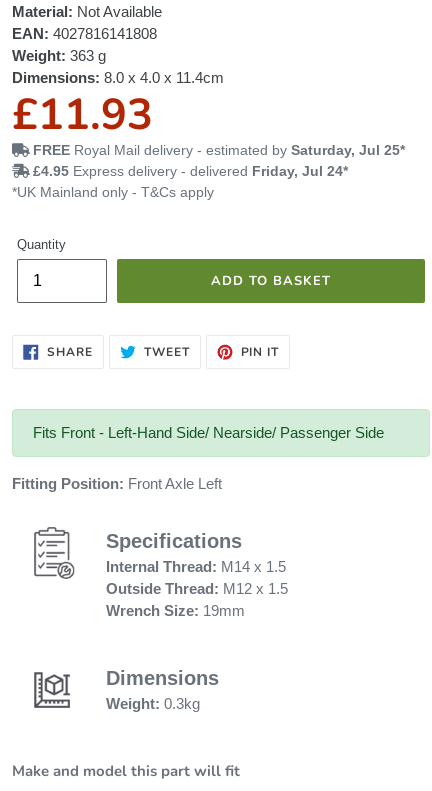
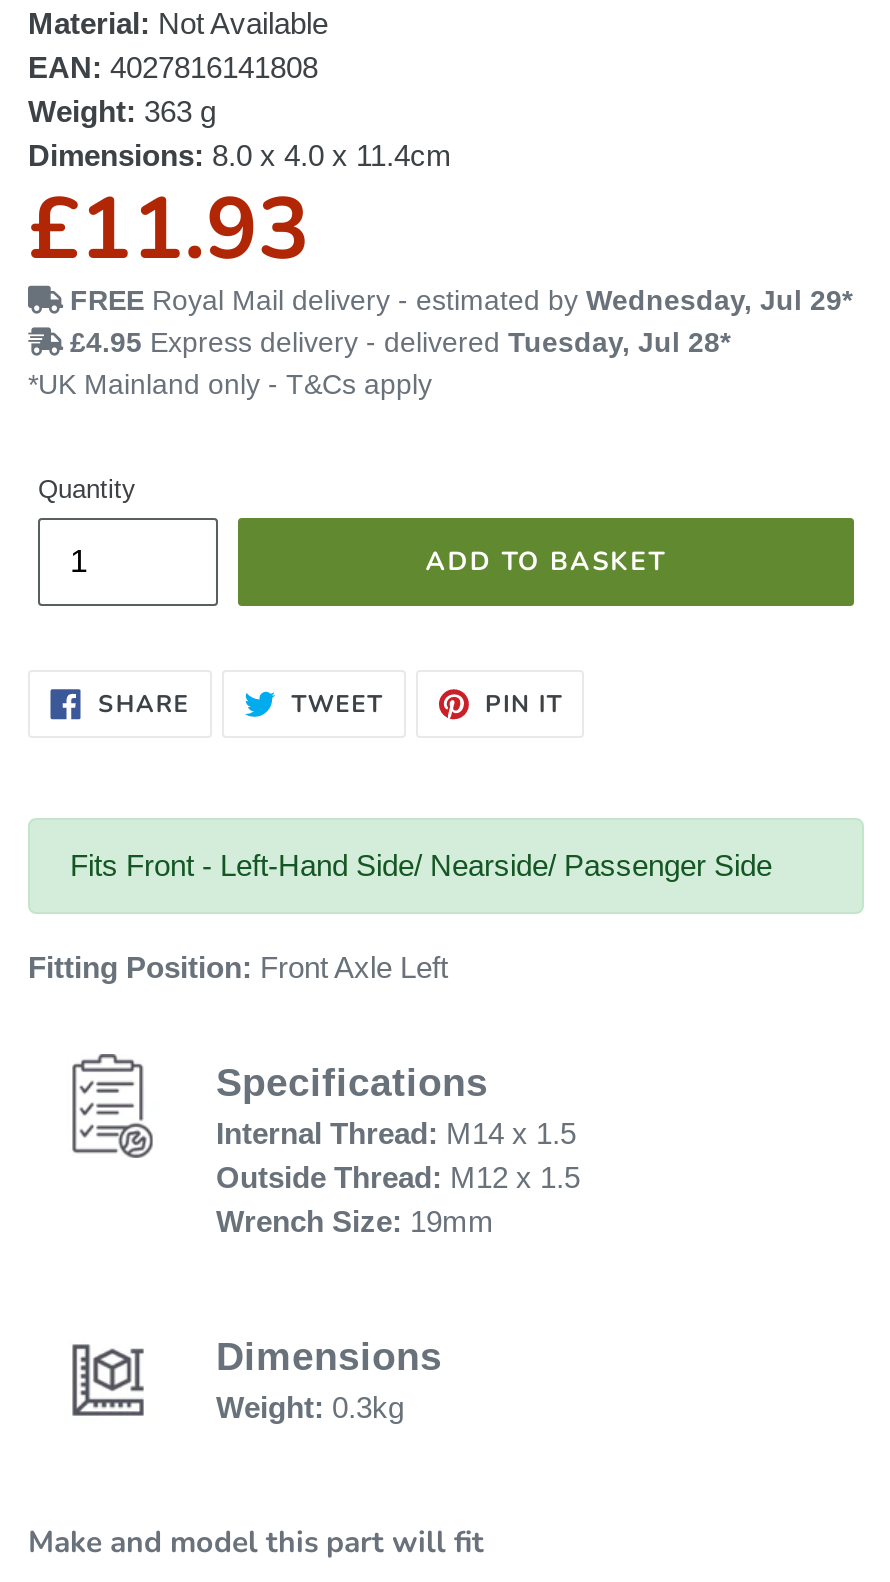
- FREE Royal Mail delivery - estimated by Saturday, Jul 25*
+ FREE Royal Mail delivery - estimated by Wednesday, Jul 29*

- £4.95 Express delivery - delivered Friday, Jul 24*
+ £4.95 Express delivery - delivered Tuesday, Jul 28*
